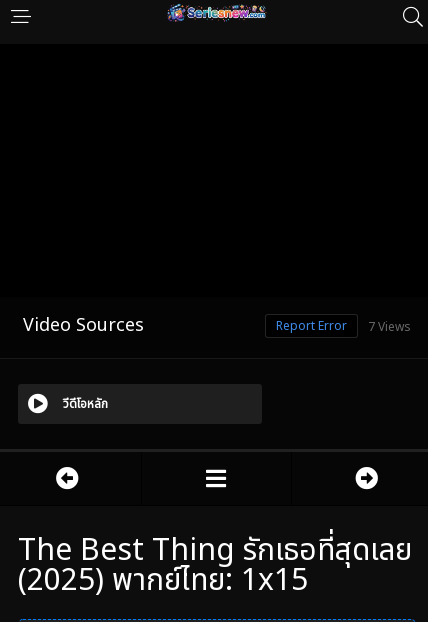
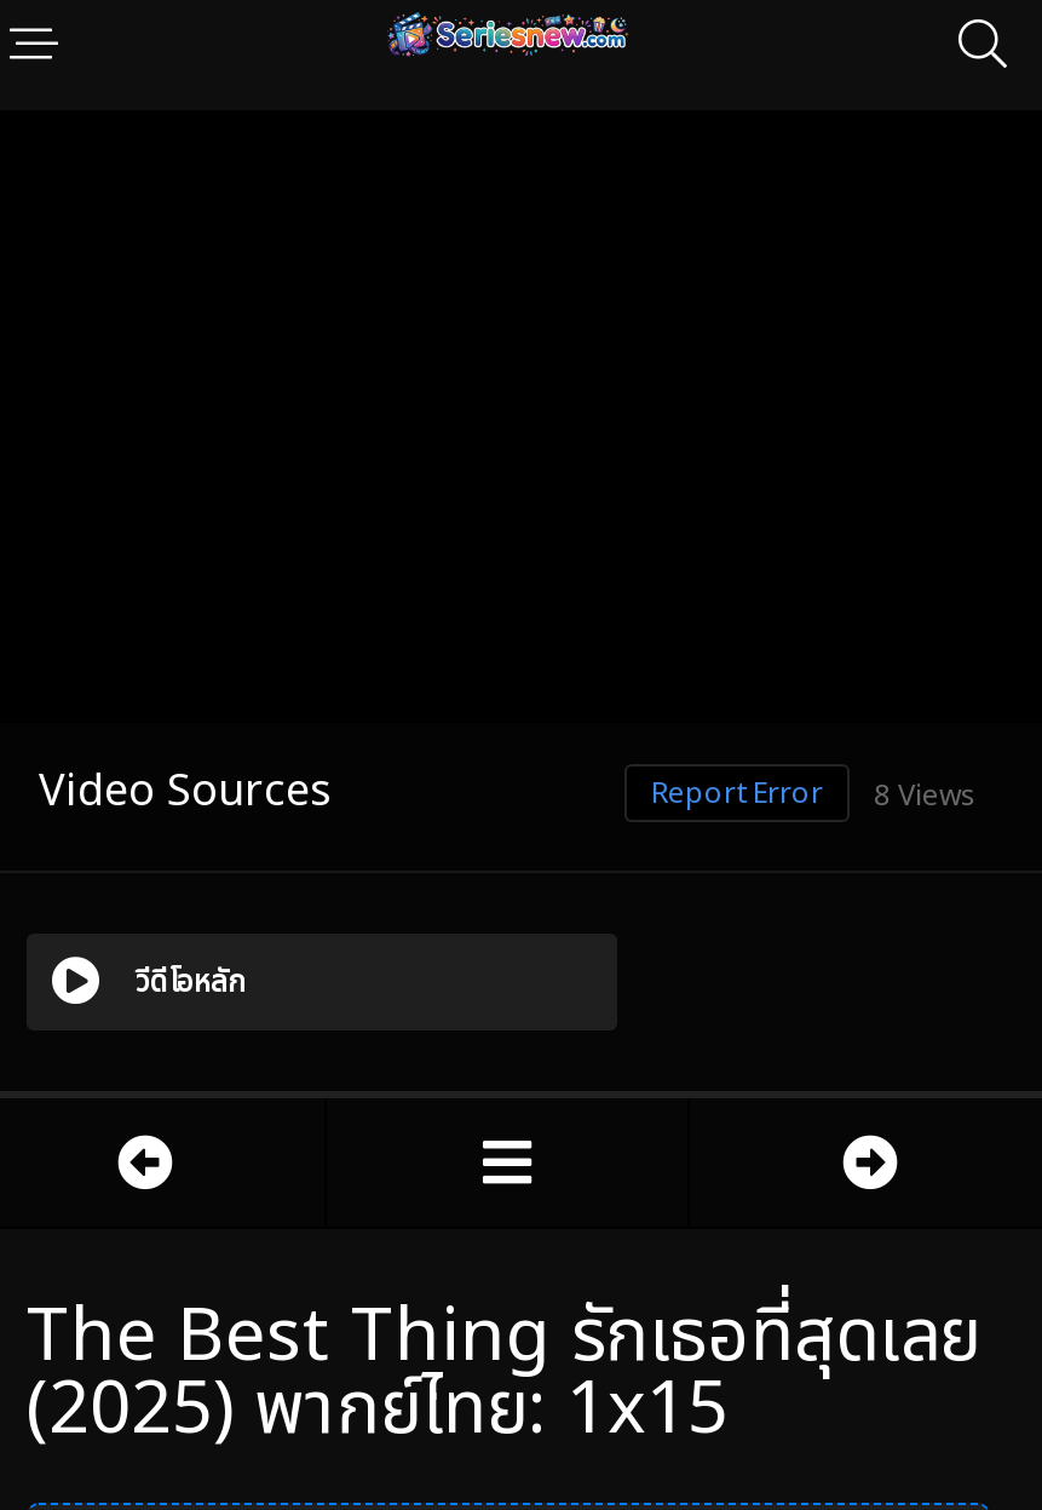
- Report Error 7 Views
+ Report Error 8 Views
